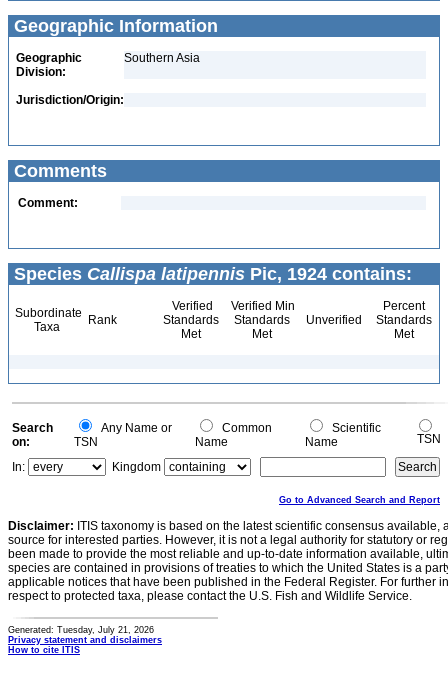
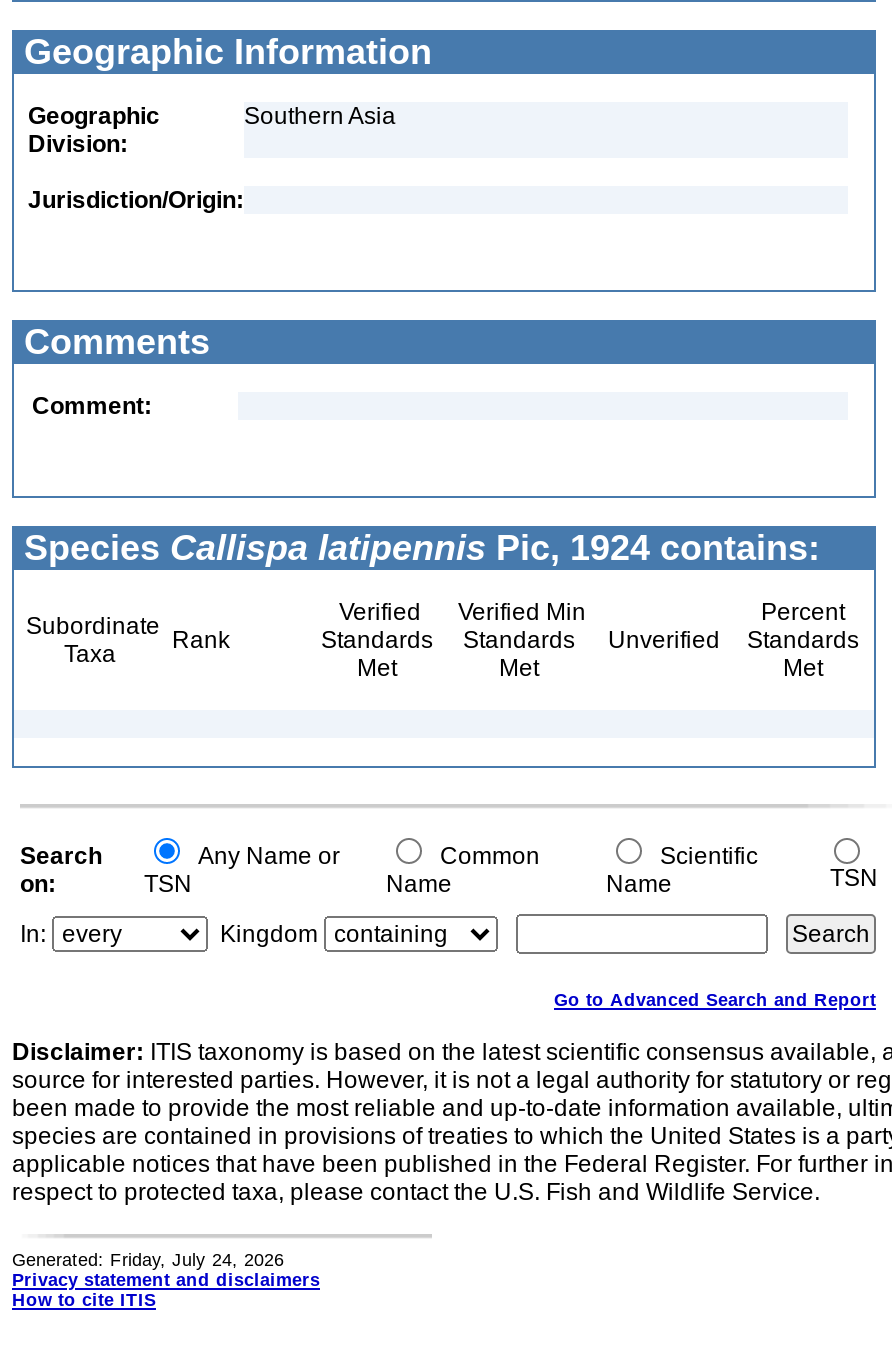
- Generated: Tuesday, July 21, 2026
+ Generated: Friday, July 24, 2026
